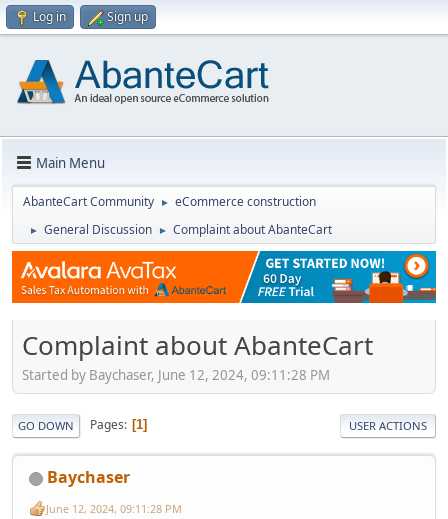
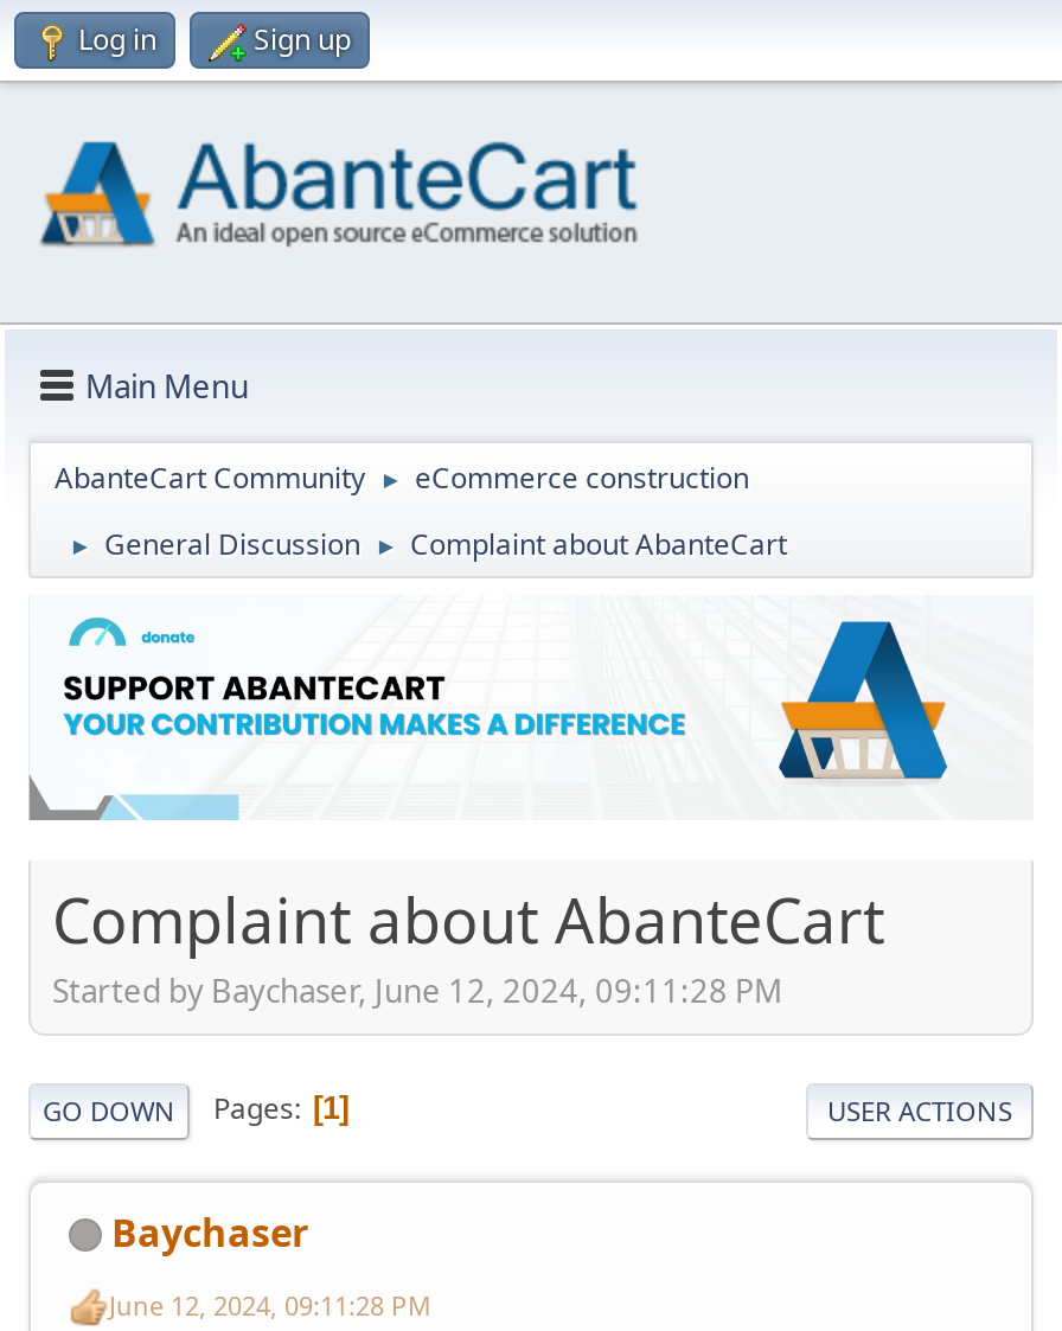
- [image]
+ [image]
